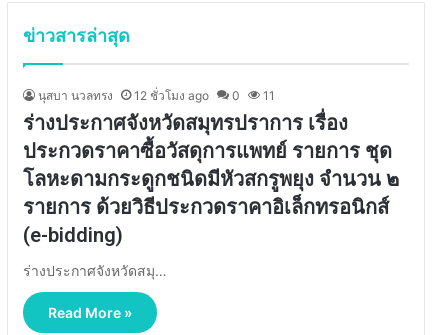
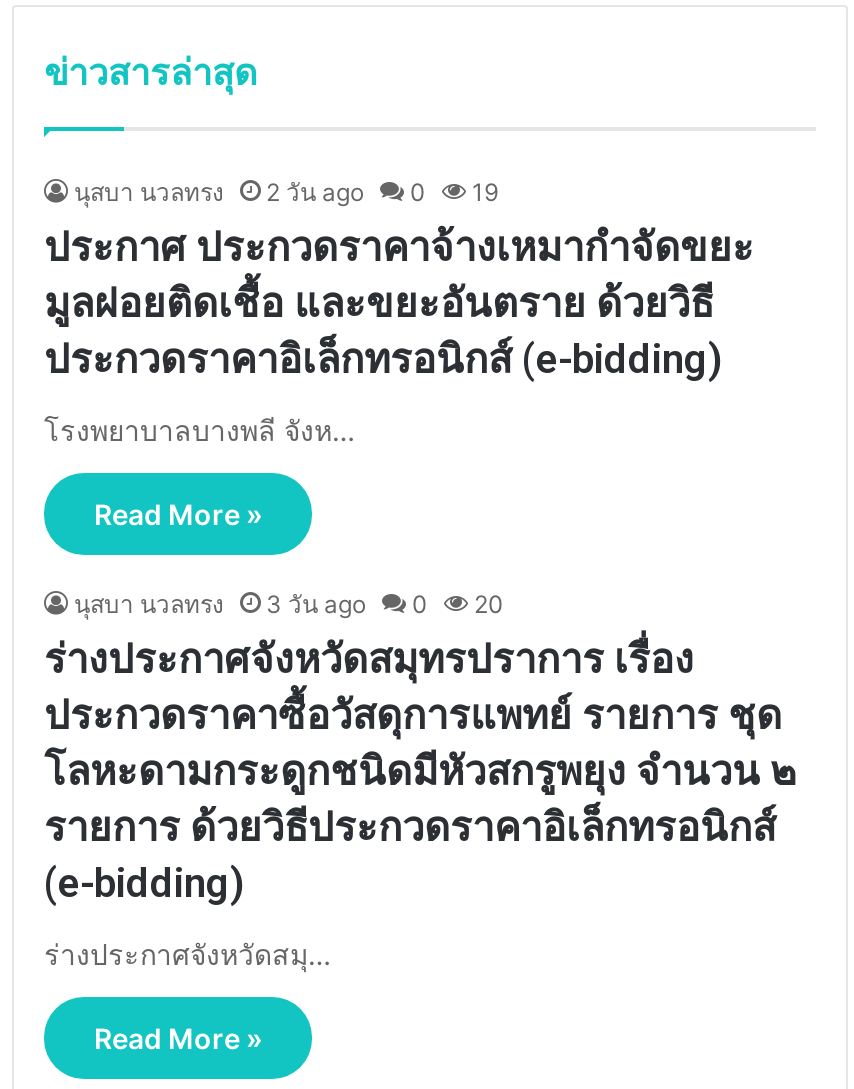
- 12 ชั่วโมง ago
+ 2 วัน ago

- 11
+ 19
+ ประกาศ ประกวดราคาจ้างเหมากําจัดขยะ
+ มูลฝอยติดเชื้อ และขยะอันตราย ด้วยวิธี
+ ประกวดราคาอิเล็กทรอนิกส์ (e-bidding)
+ โรงพยาบาลบางพลี จังห…
+ Read More »
+ นุสบา นวลทรง
+ 3 วัน ago
+ 0
+ 20
